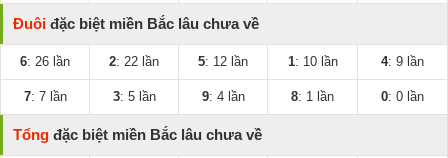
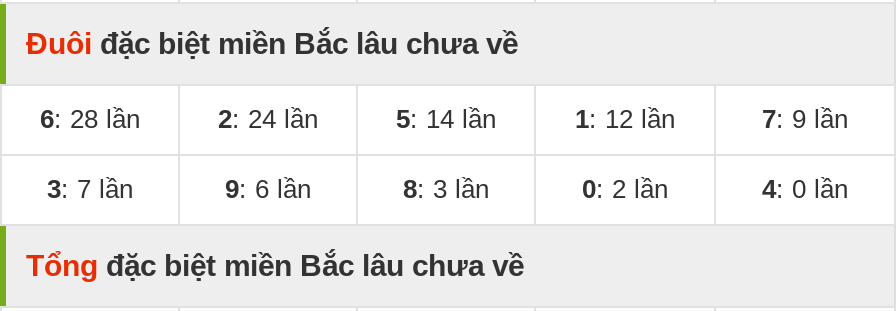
- 6: 26 lần
+ 6: 28 lần

- 2: 22 lần
+ 2: 24 lần

- 5: 12 lần
+ 5: 14 lần

- 1: 10 lần
+ 1: 12 lần

- 4: 9 lần
+ 7: 9 lần

- 7: 7 lần
+ 3: 7 lần

- 3: 5 lần
+ 9: 6 lần

- 9: 4 lần
+ 8: 3 lần

- 8: 1 lần
+ 0: 2 lần

- 0: 0 lần
+ 4: 0 lần
